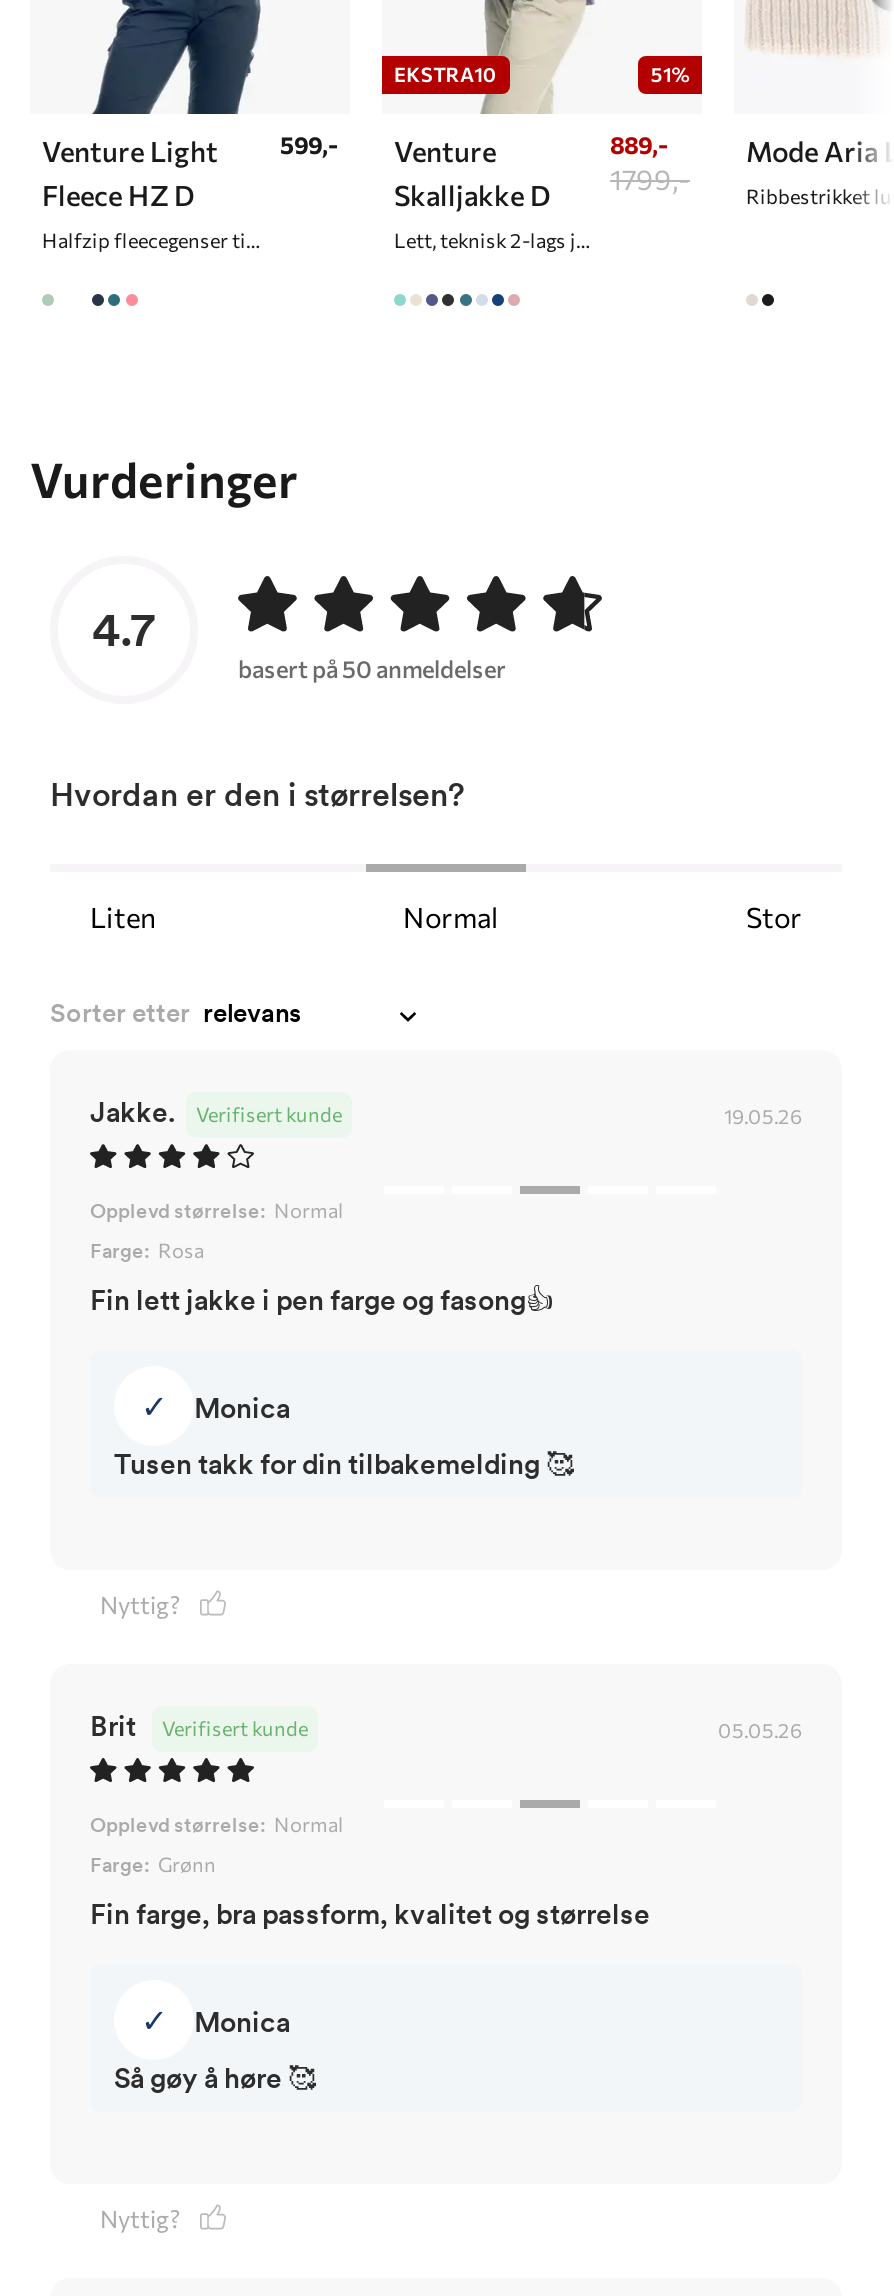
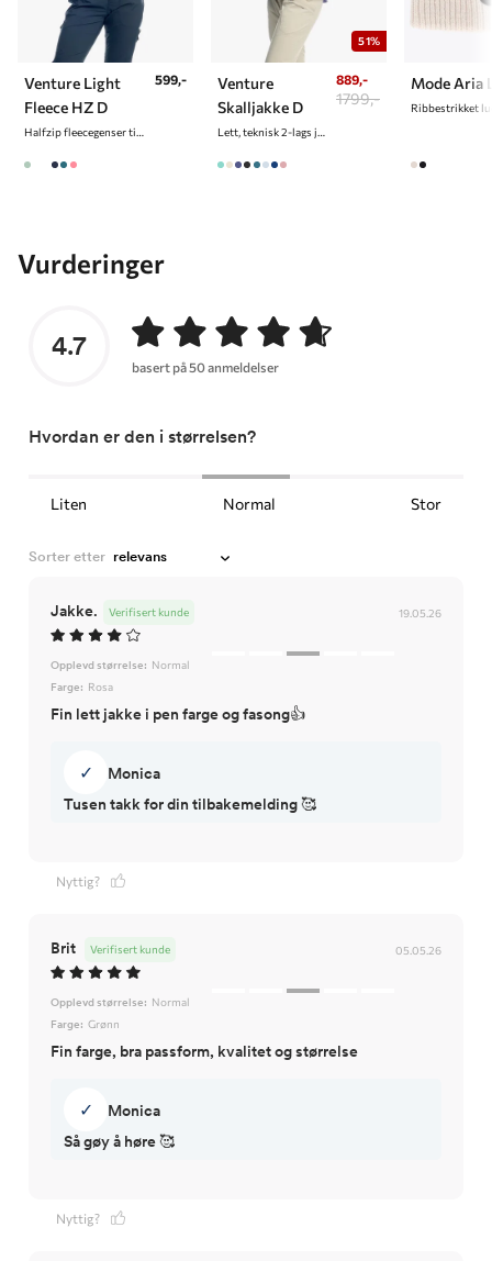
- EKSTRA10
